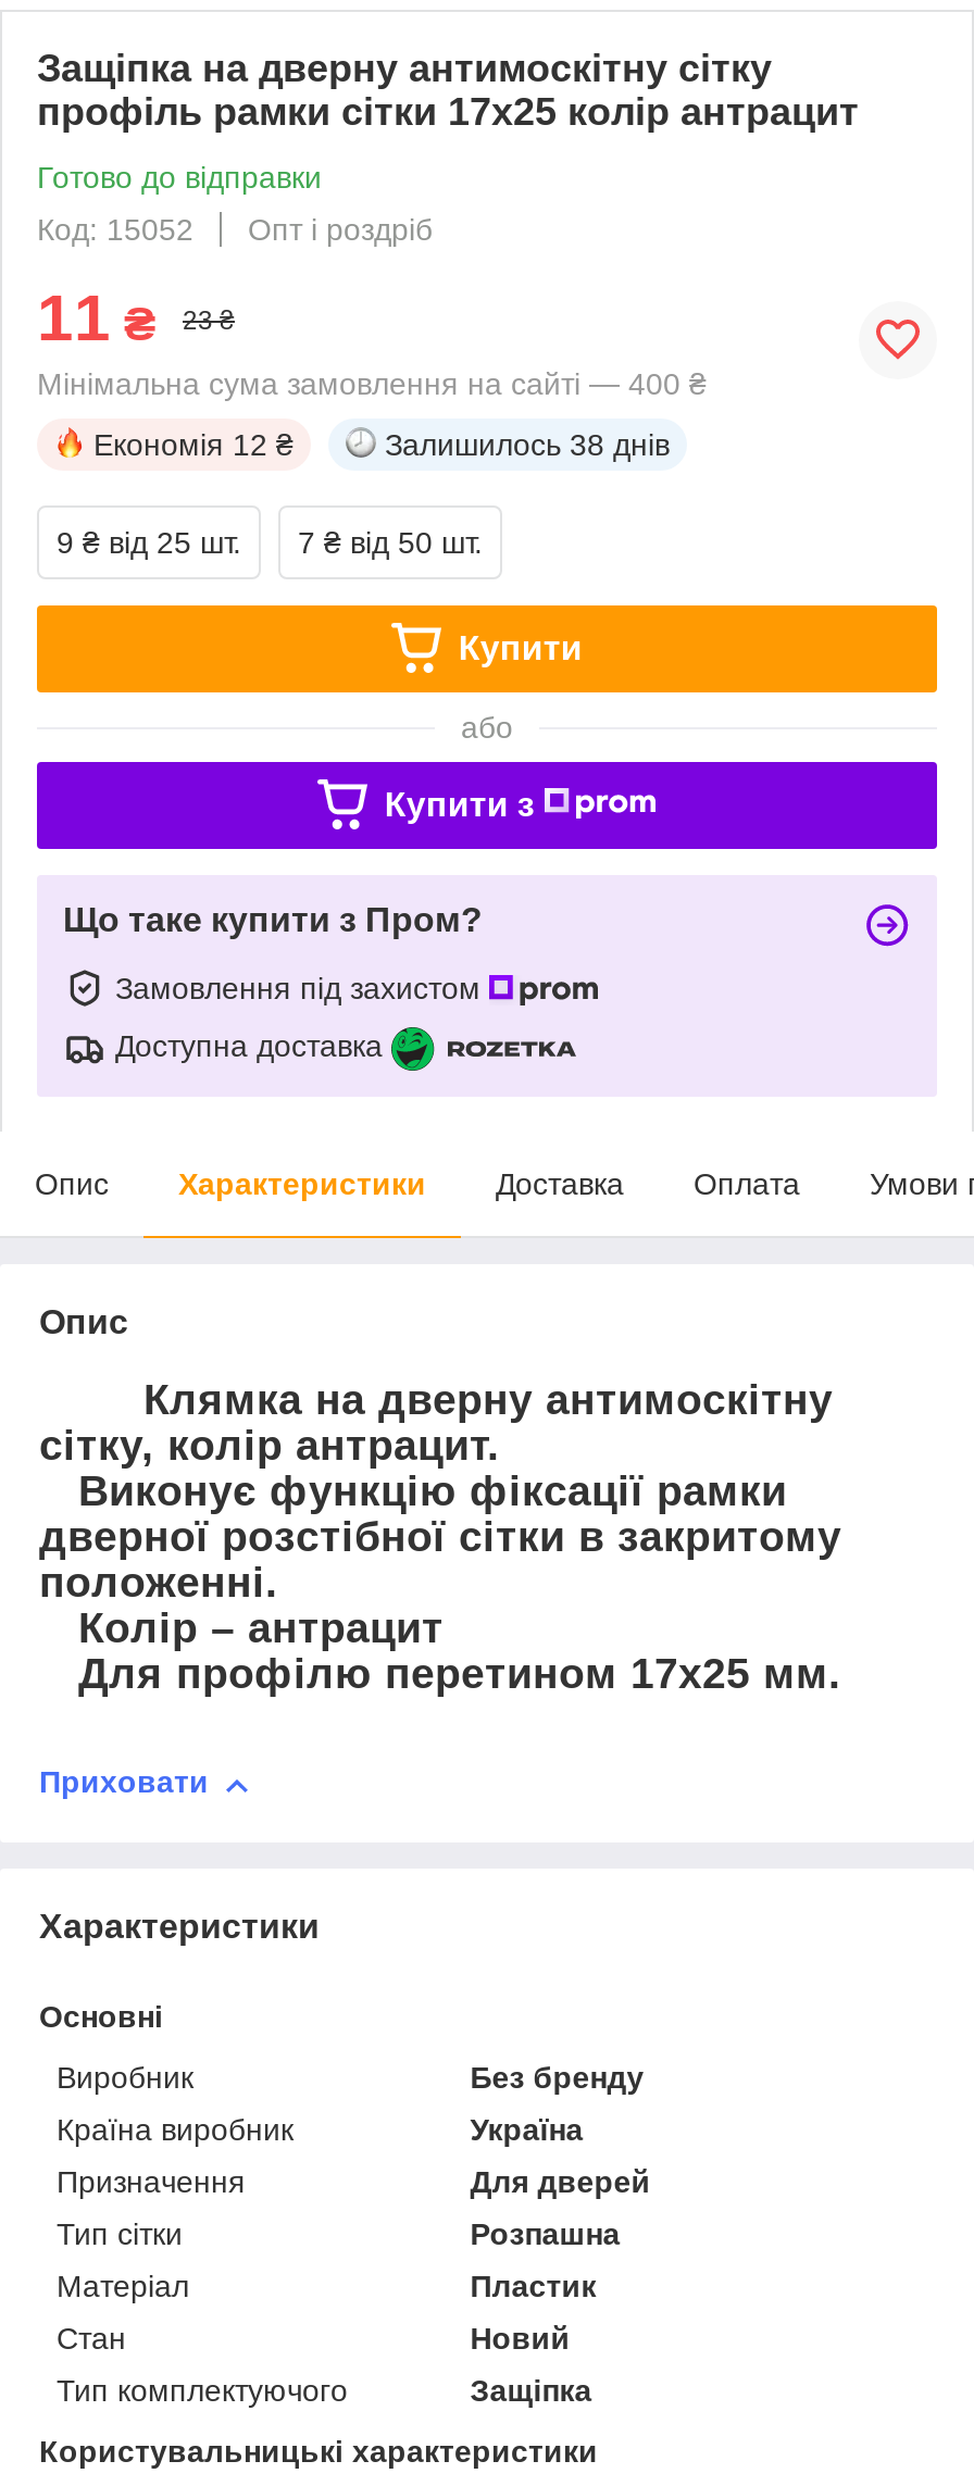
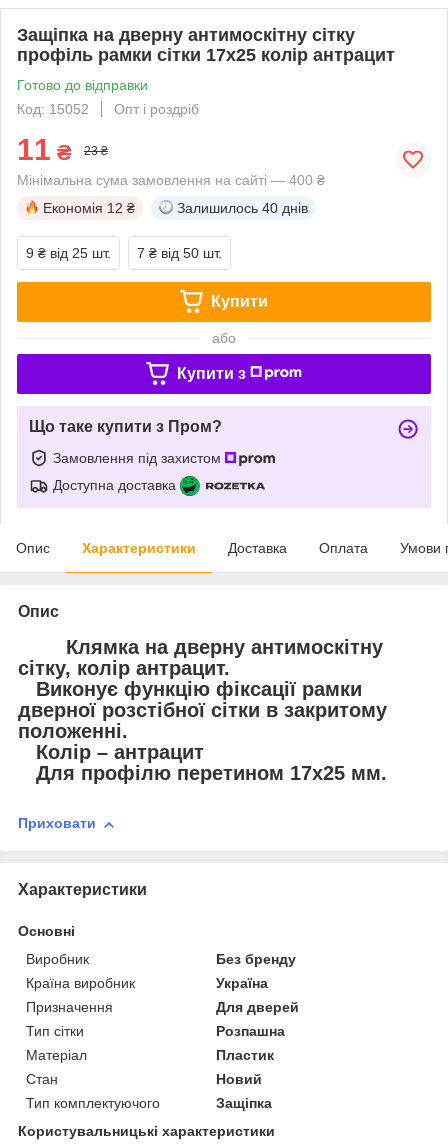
- Залишилось 38 днів
+ Залишилось 40 днів
